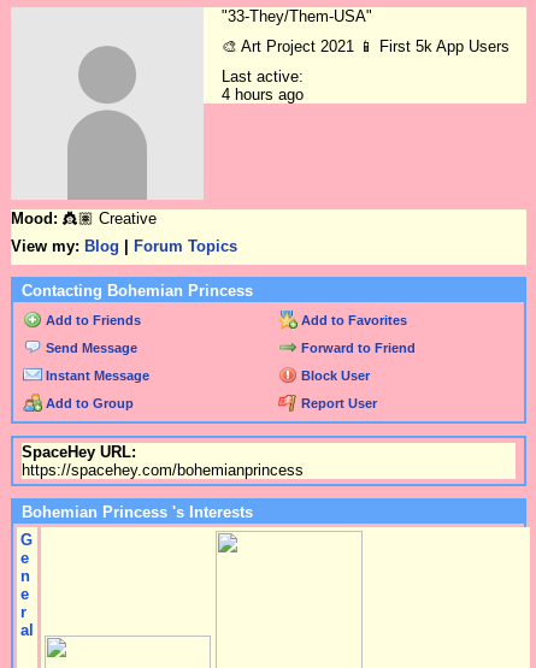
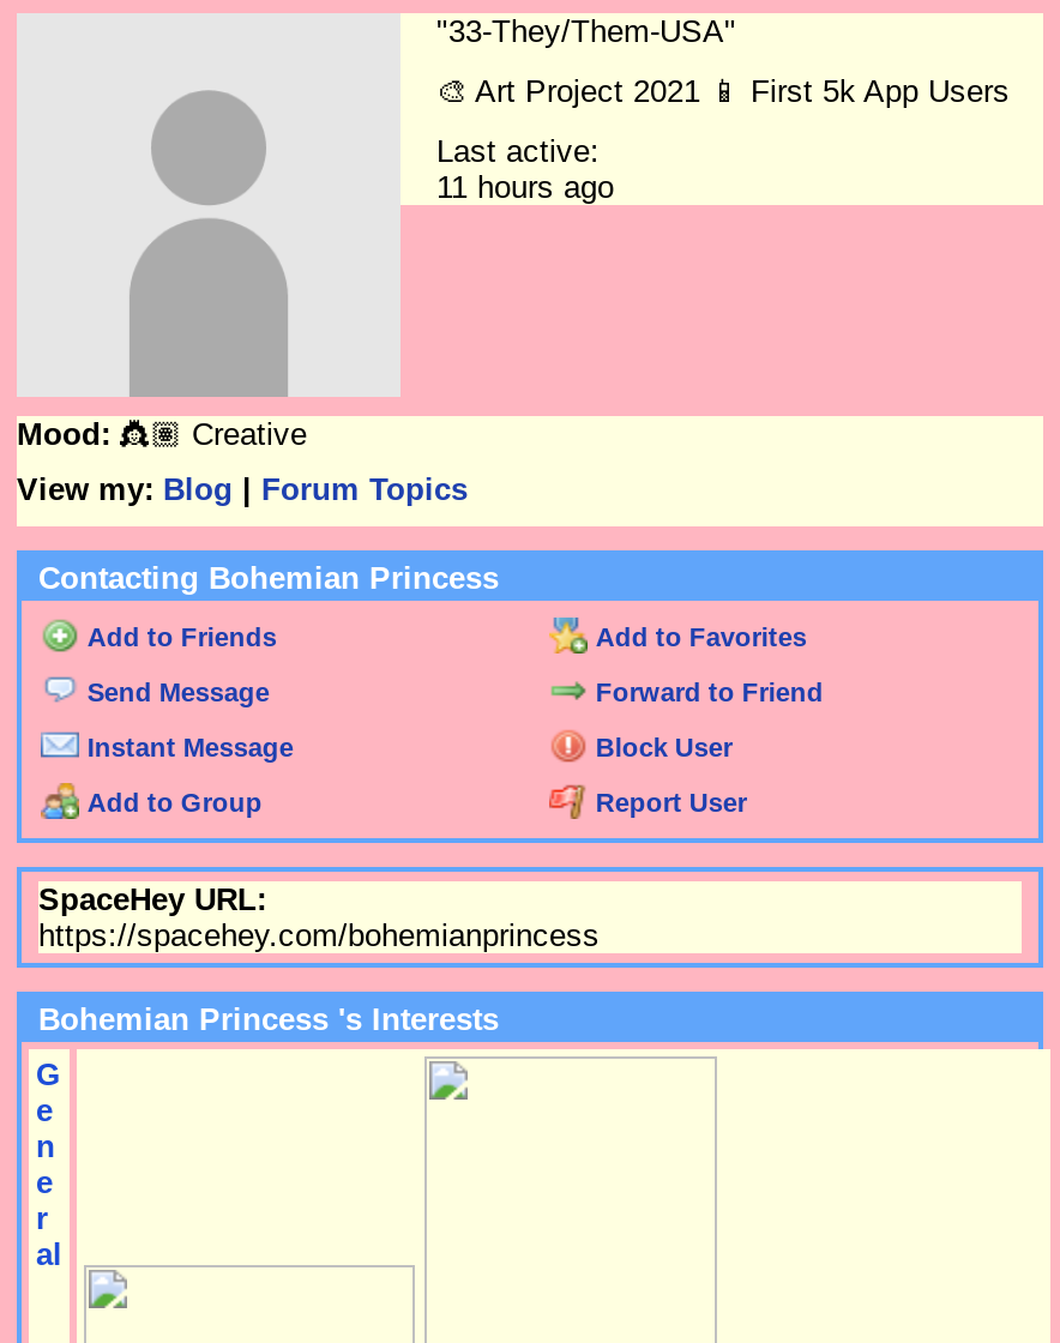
- 4 hours ago
+ 11 hours ago
